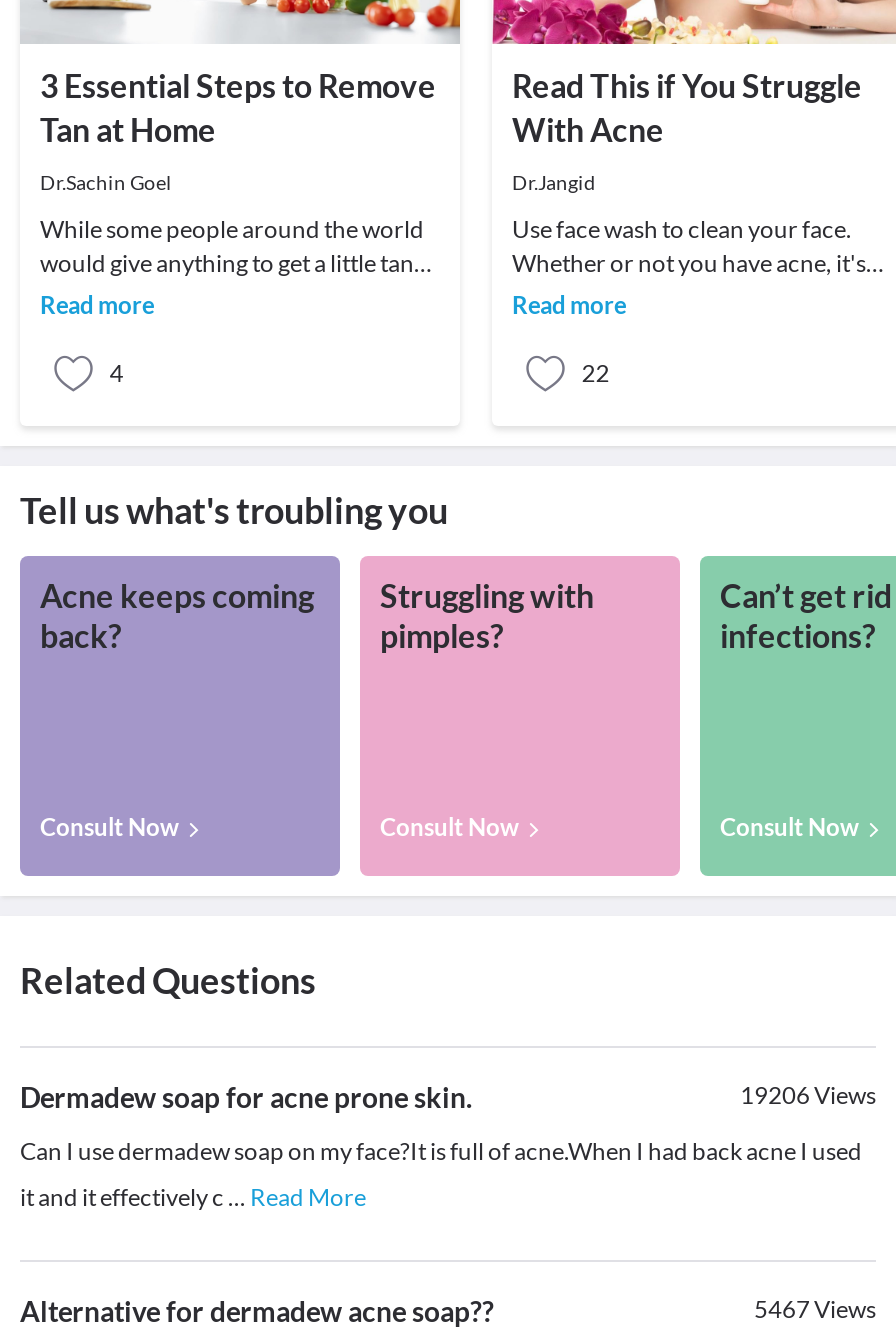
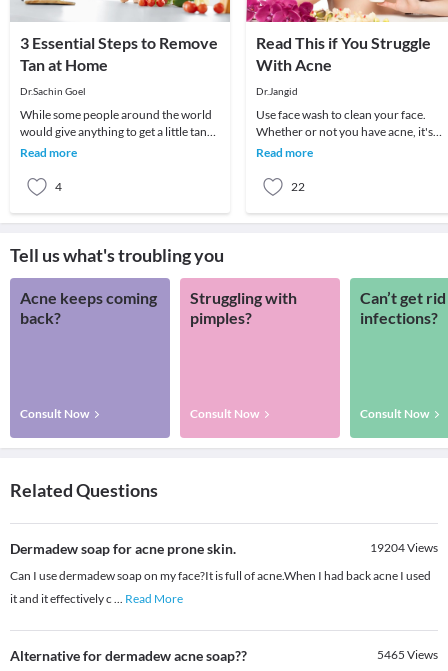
- 19206Views
+ 19204Views

- 5467Views
+ 5465Views
